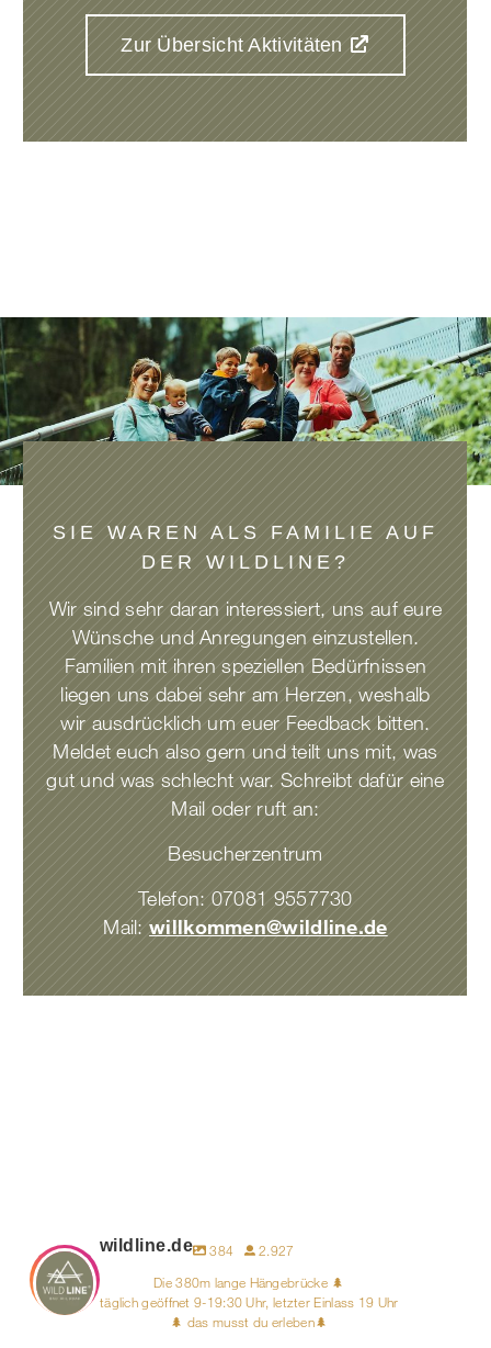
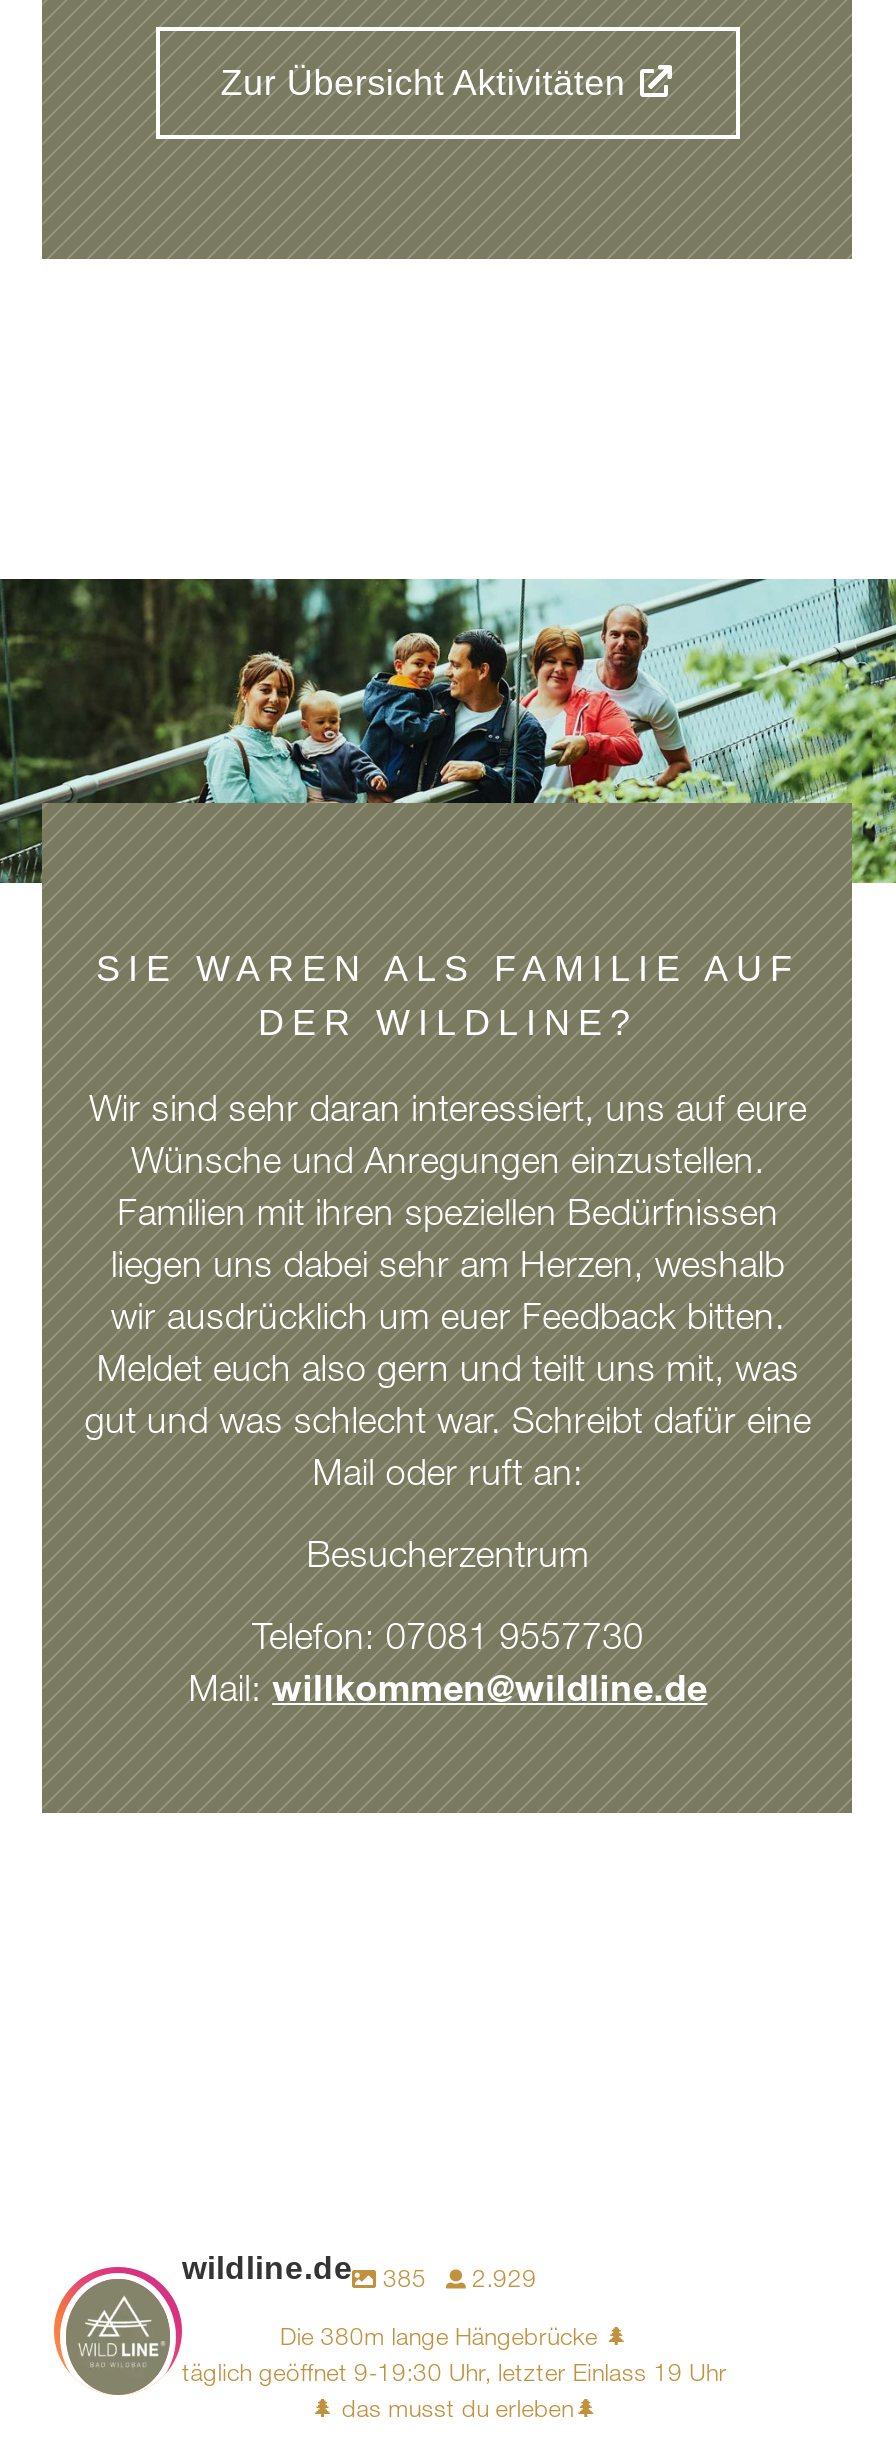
- 384
+ 385

- 2.927
+ 2.929
